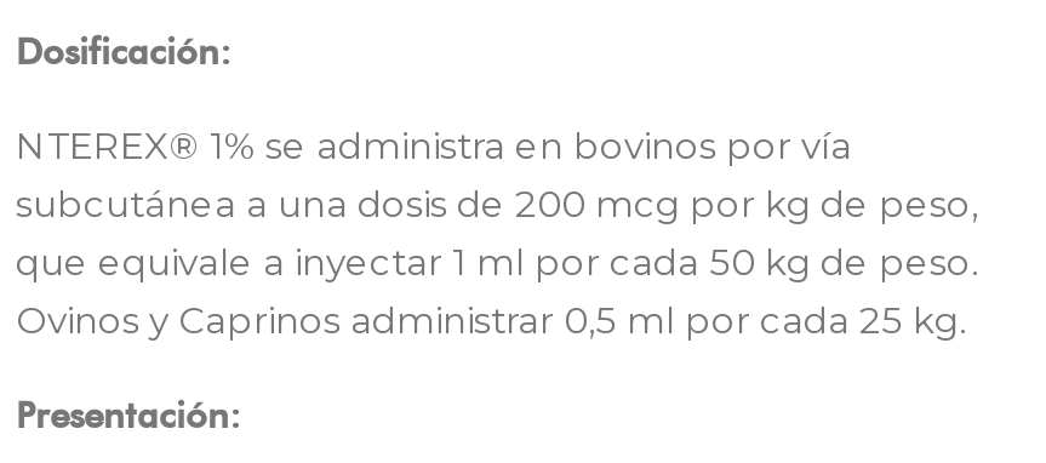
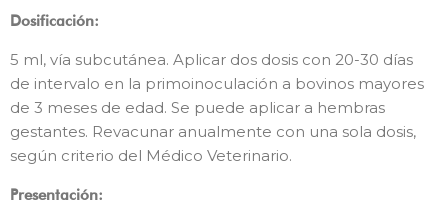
- NTEREX® 1% se administra en bovinos por vía
- subcutánea a una dosis de 200 mcg por kg de peso,
- que equivale a inyectar 1 ml por cada 50 kg de peso.
- Ovinos y Caprinos administrar 0,5 ml por cada 25 kg.
+ 5 ml, vía subcutánea. Aplicar dos dosis con 20-30 días
+ de intervalo en la primoinoculación a bovinos mayores
+ de 3 meses de edad. Se puede aplicar a hembras
+ gestantes. Revacunar anualmente con una sola dosis,
+ según criterio del Médico Veterinario.
